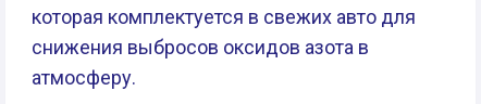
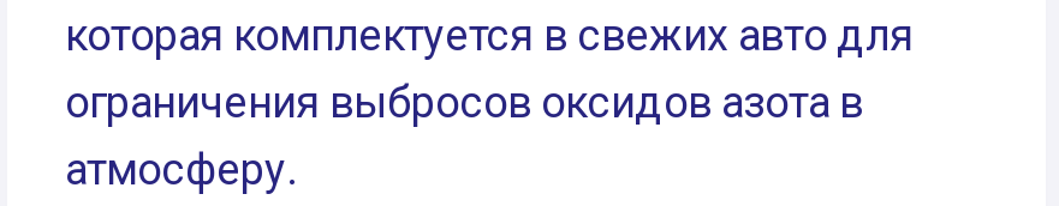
- снижения выбросов оксидов азота в
+ ограничения выбросов оксидов азота в
